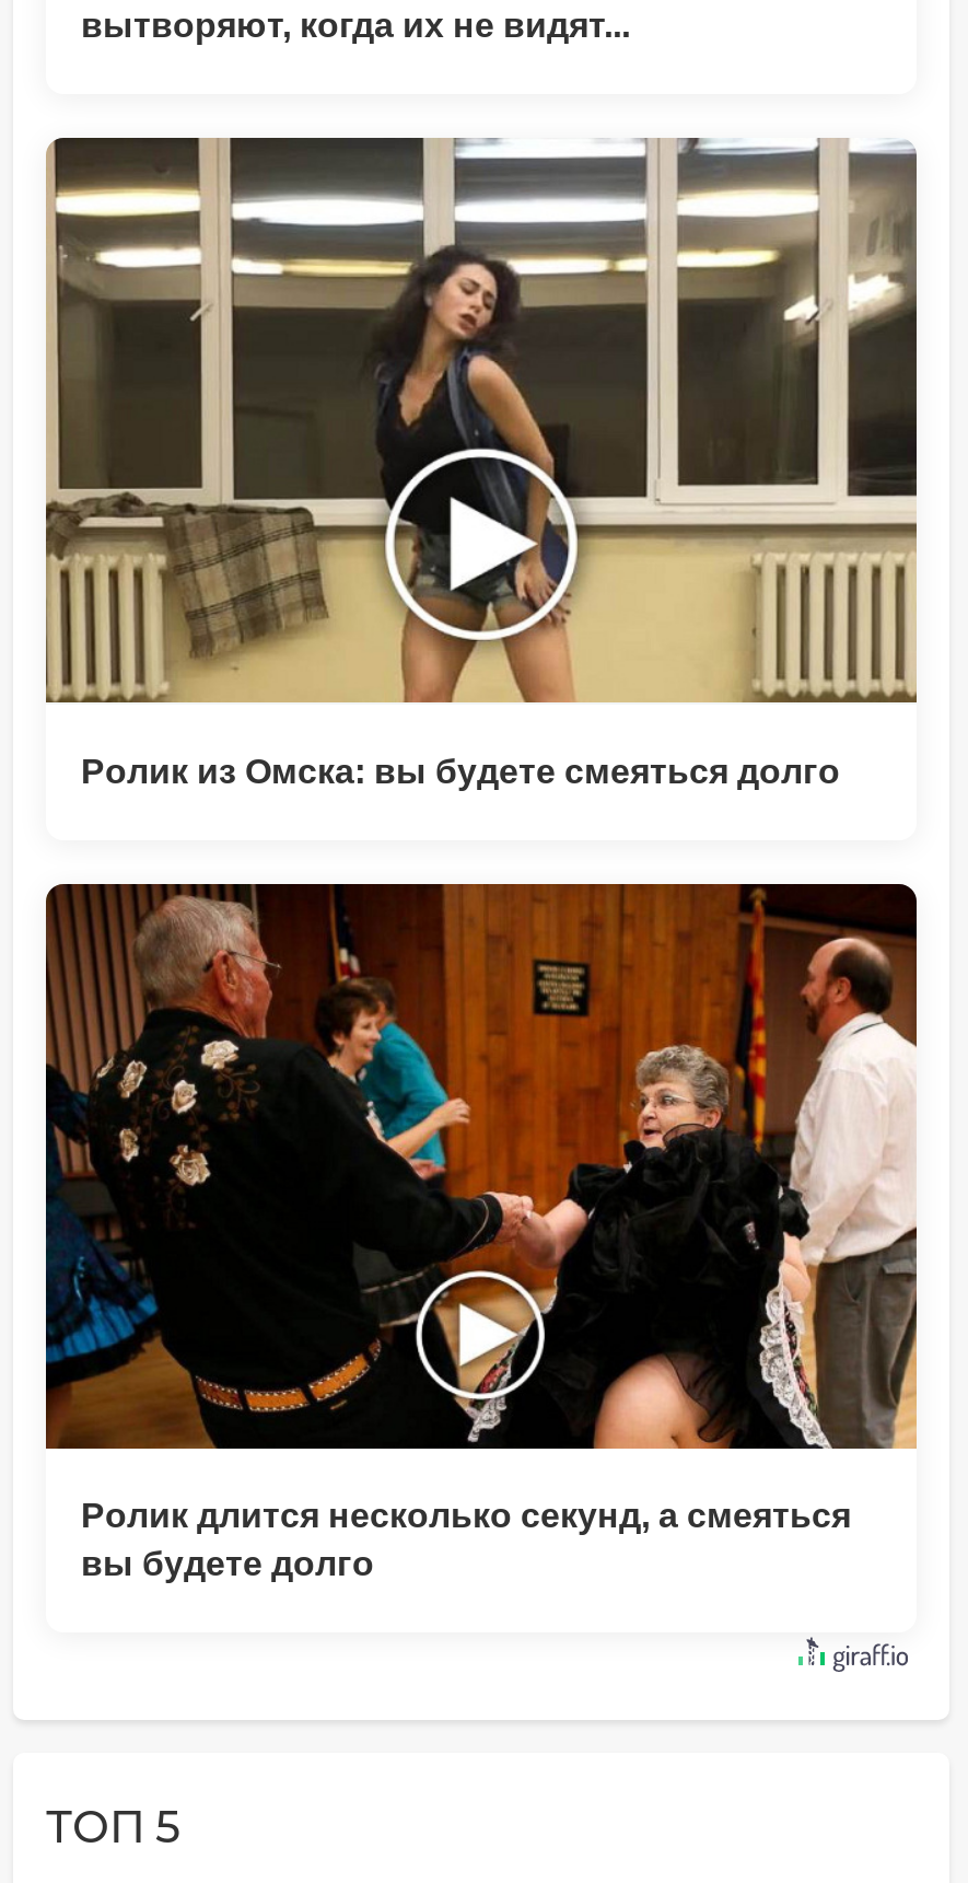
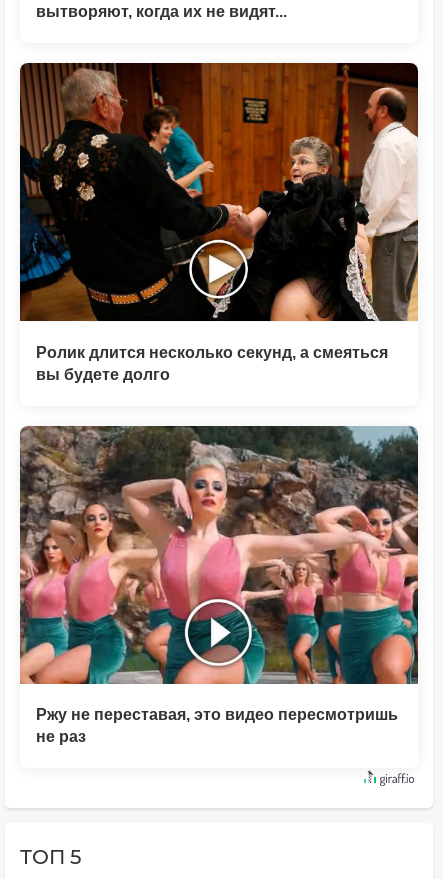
- [image]
- Ролик из Омска: вы будете смеяться долго

moved up: [image] | Ролик длится несколько секунд, а смеяться | вы будете долго

+ [image]
+ Ржу не переставая, это видео пересмотришь
+ не раз
